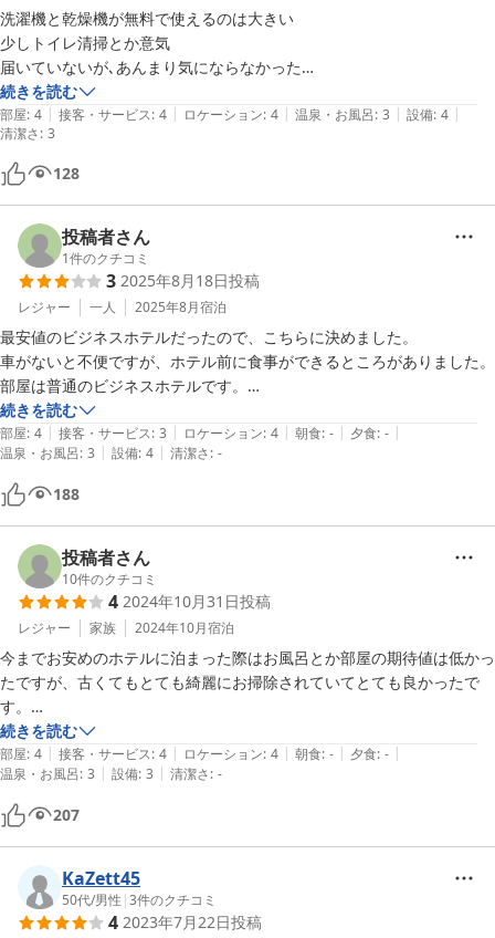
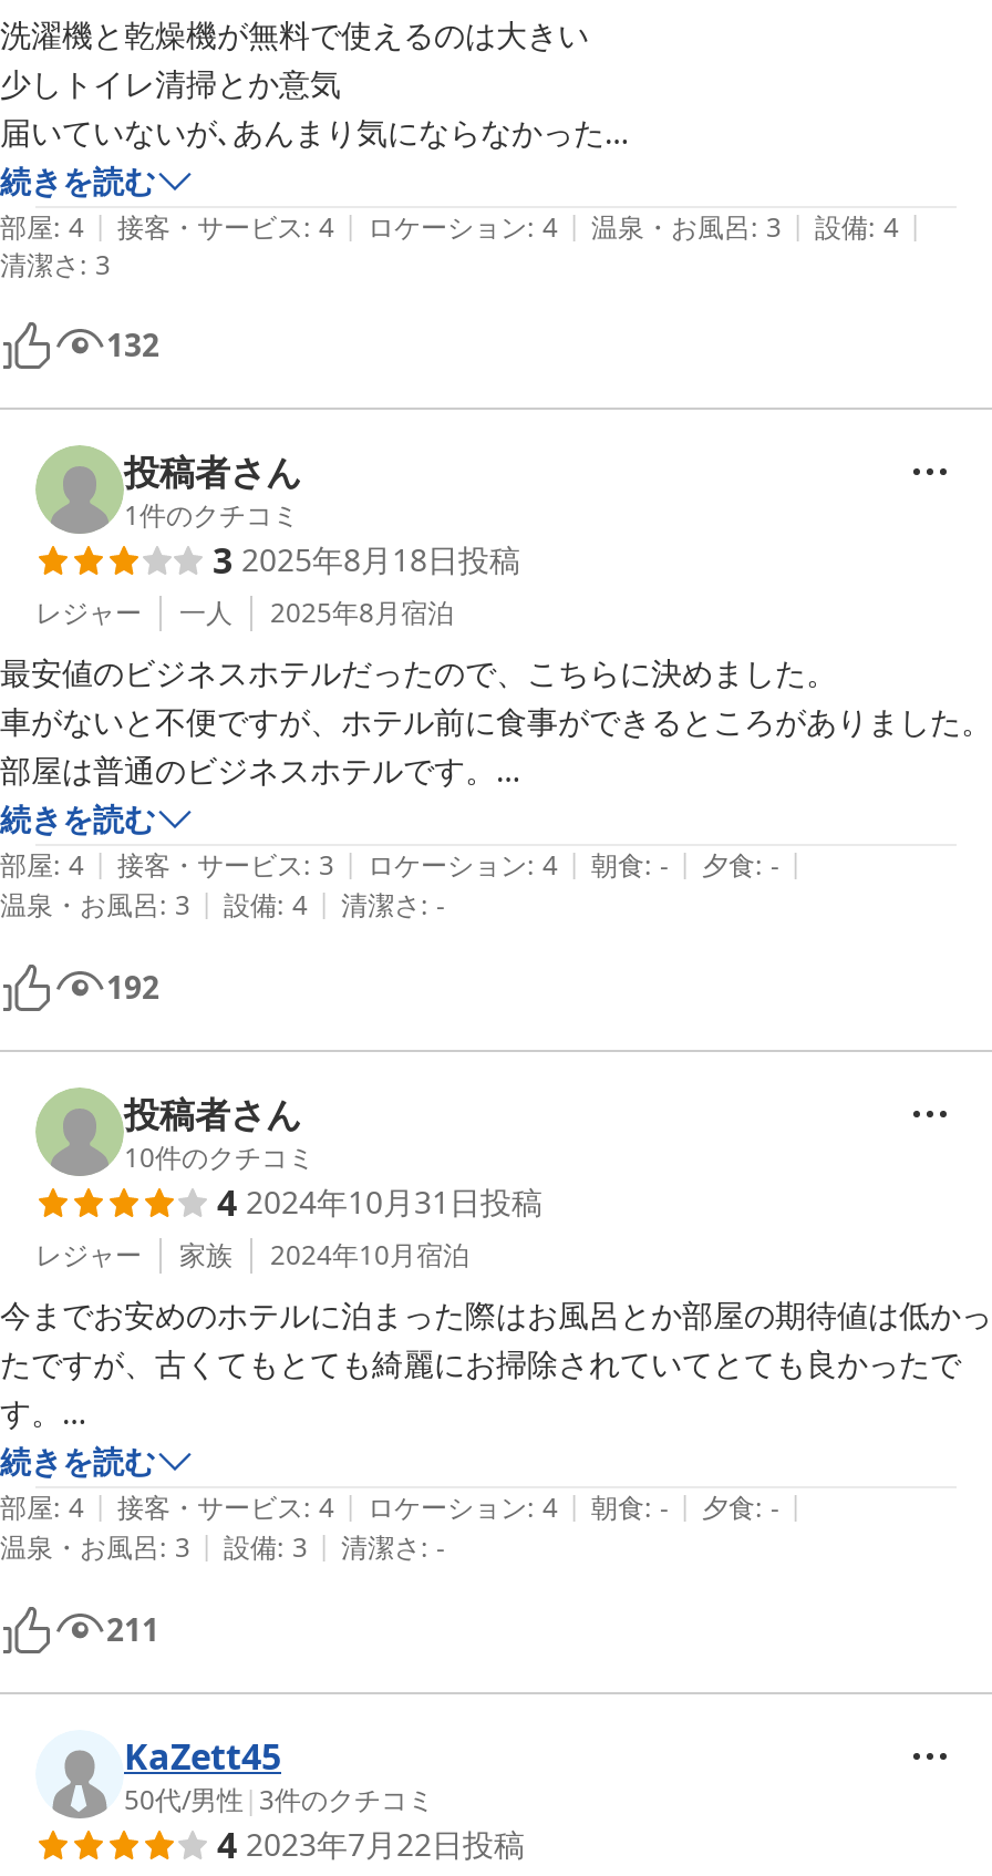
- 128
+ 132

- 188
+ 192

- 207
+ 211
